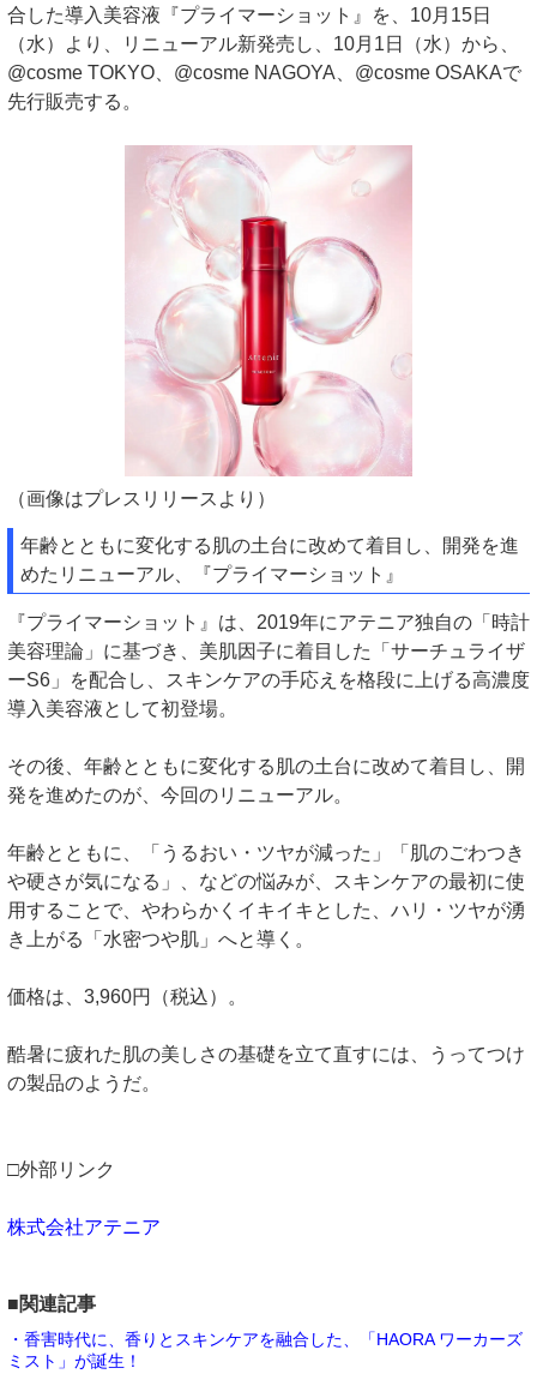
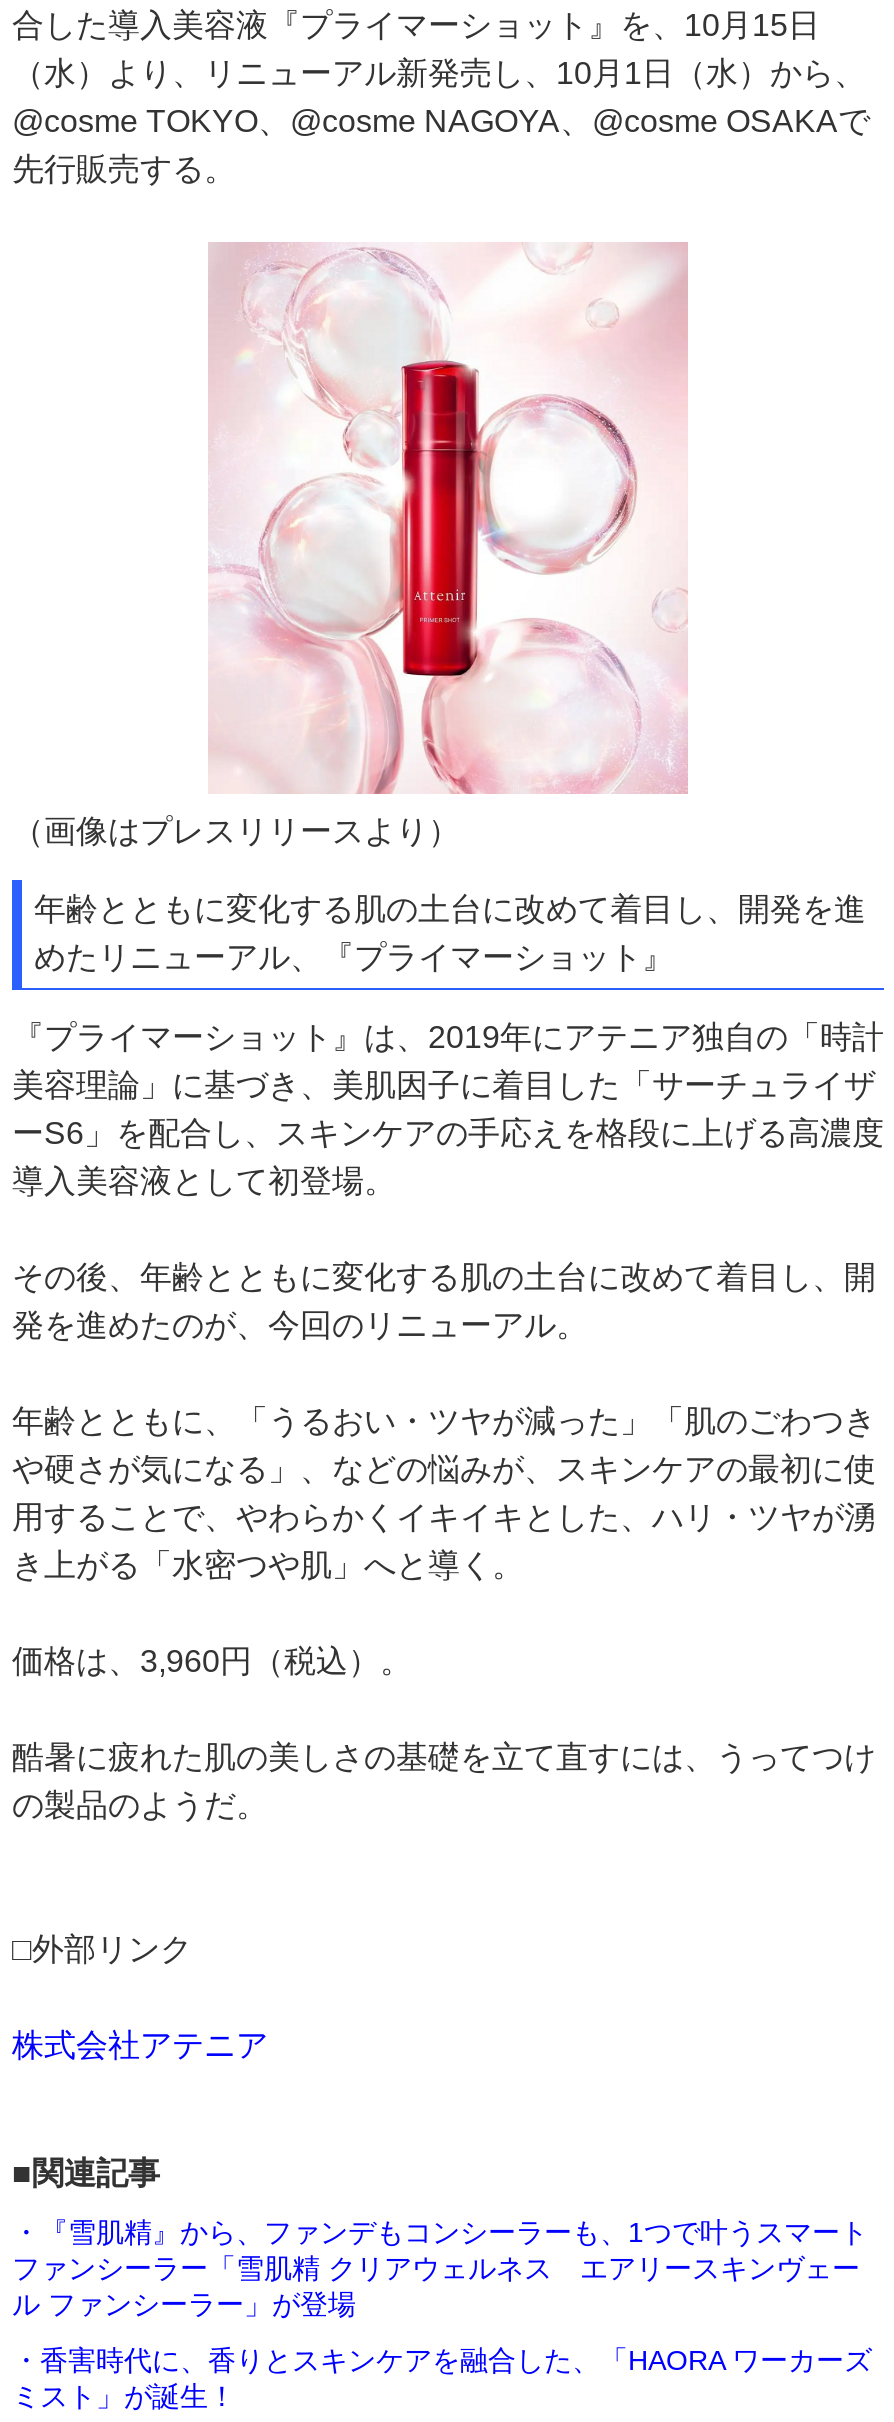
+ ・『雪肌精』から、ファンデもコンシーラーも、1つで叶うスマート
+ ファンシーラー「雪肌精 クリアウェルネス エアリースキンヴェー
+ ル ファンシーラー」が登場
